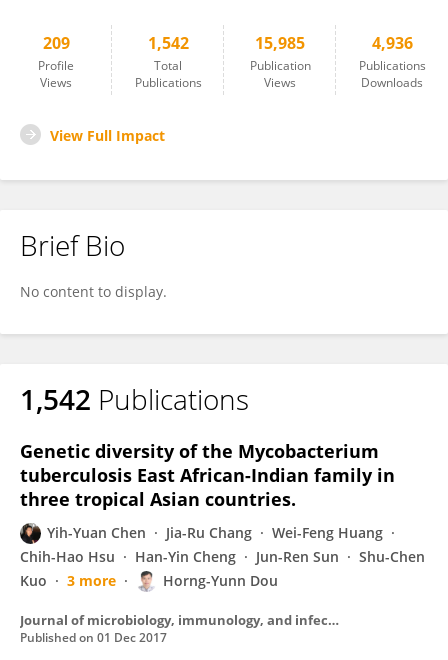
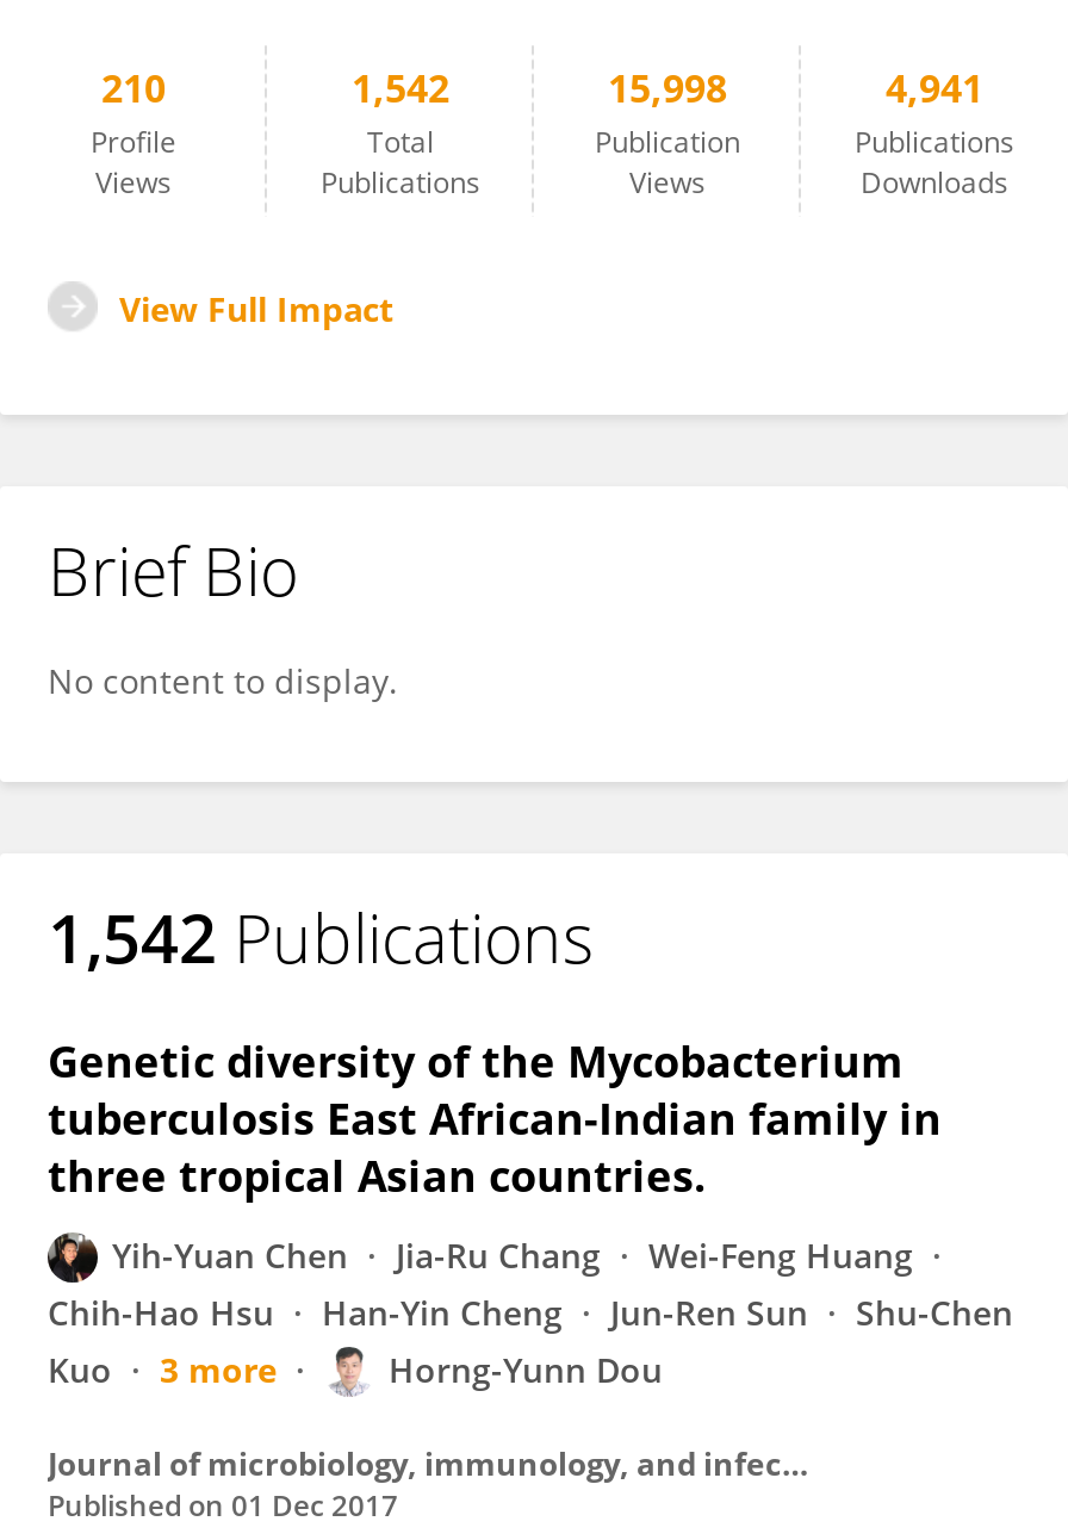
- 209
+ 210

- 15,985
+ 15,998

- 4,936
+ 4,941
